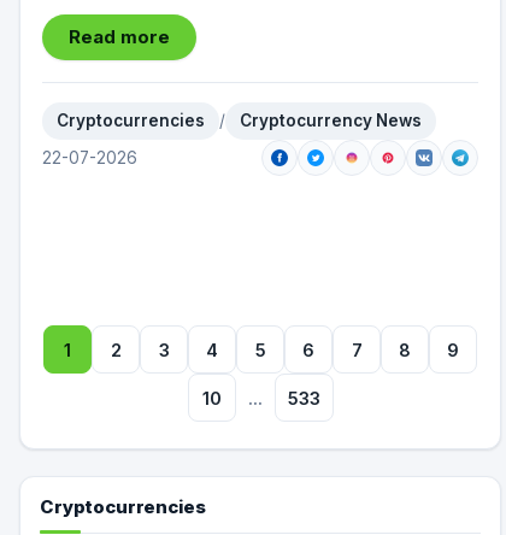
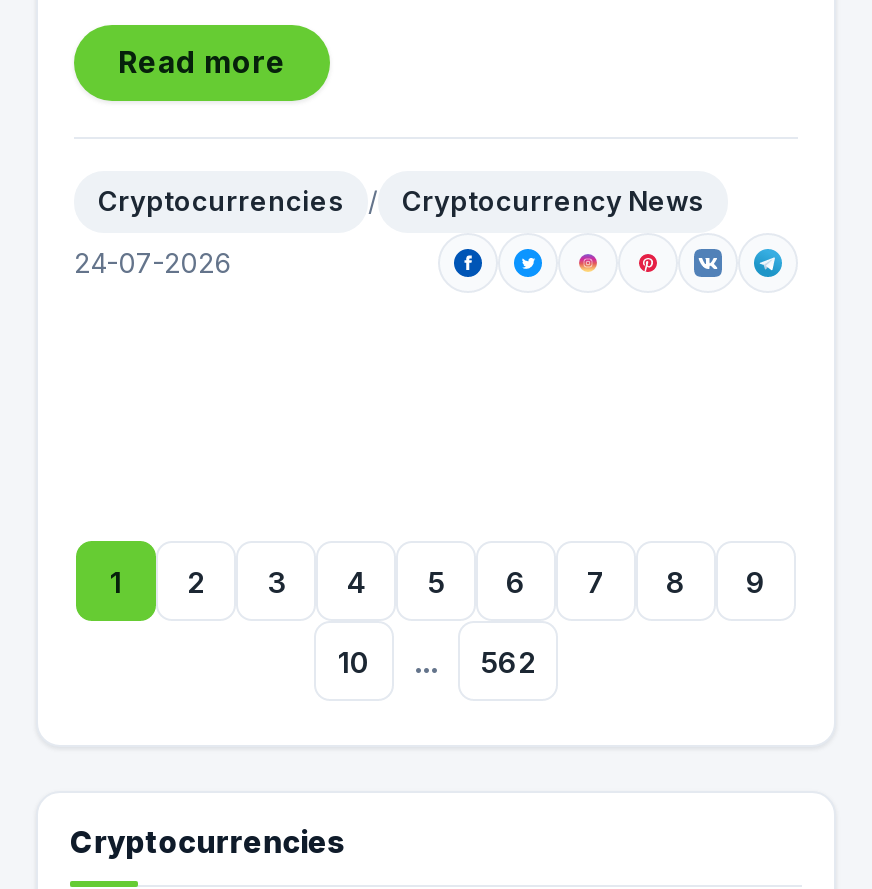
- 22-07-2026
+ 24-07-2026

- 533
+ 562
